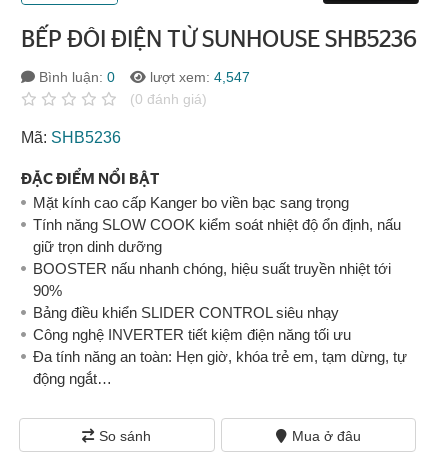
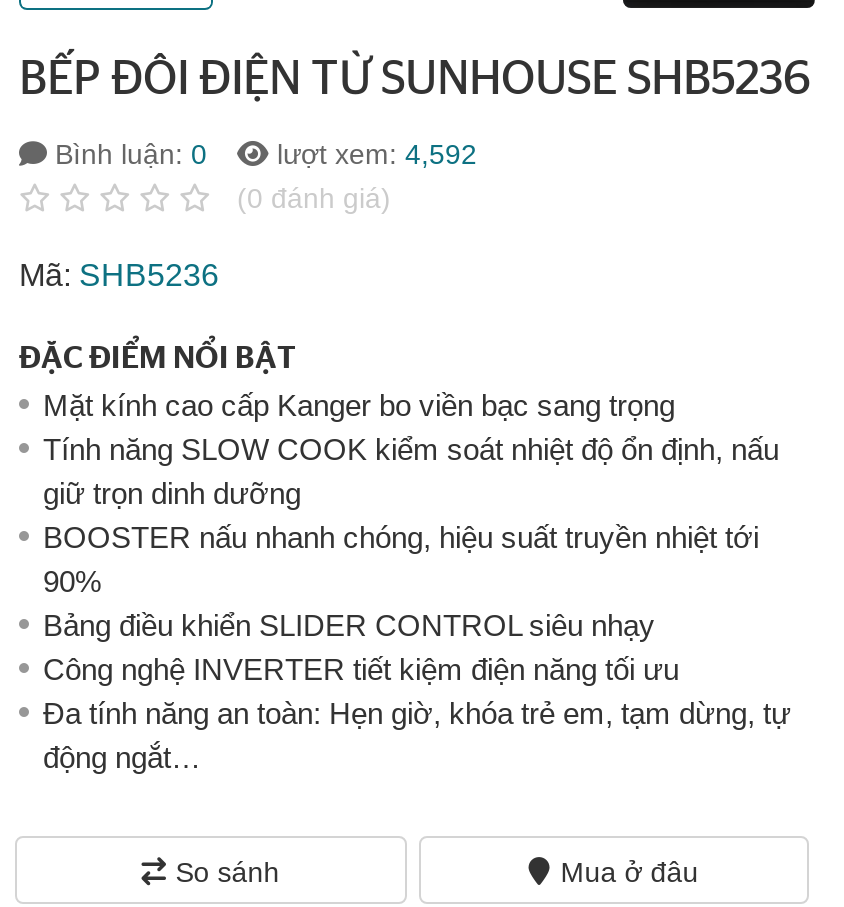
- Bình luận: 0 lượt xem: 4,547
+ Bình luận: 0 lượt xem: 4,592
